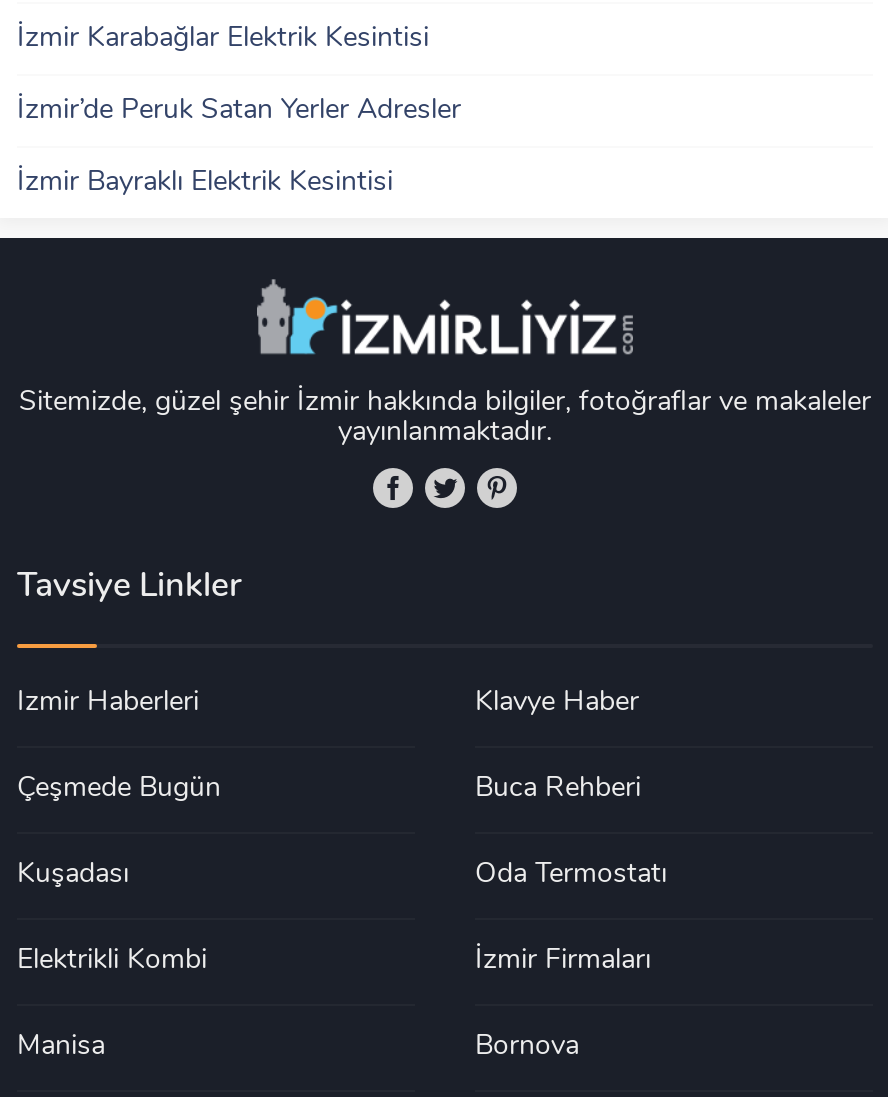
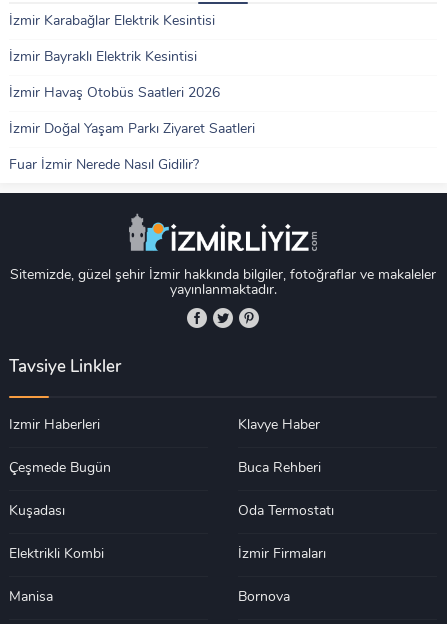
- İzmir’de Peruk Satan Yerler Adresler

moved up: İzmir Bayraklı Elektrik Kesintisi

+ İzmir Havaş Otobüs Saatleri 2026
+ İzmir Doğal Yaşam Parkı Ziyaret Saatleri
+ Fuar İzmir Nerede Nasıl Gidilir?
